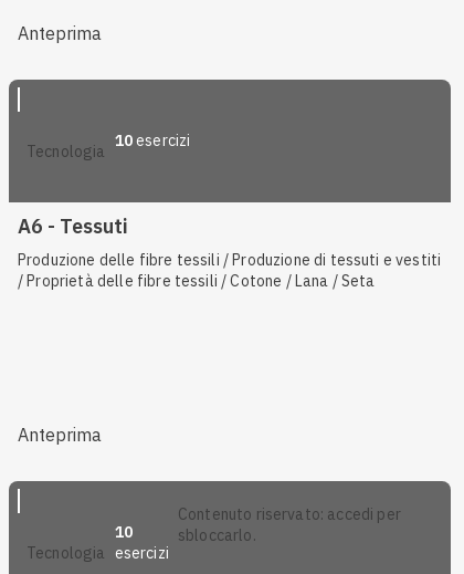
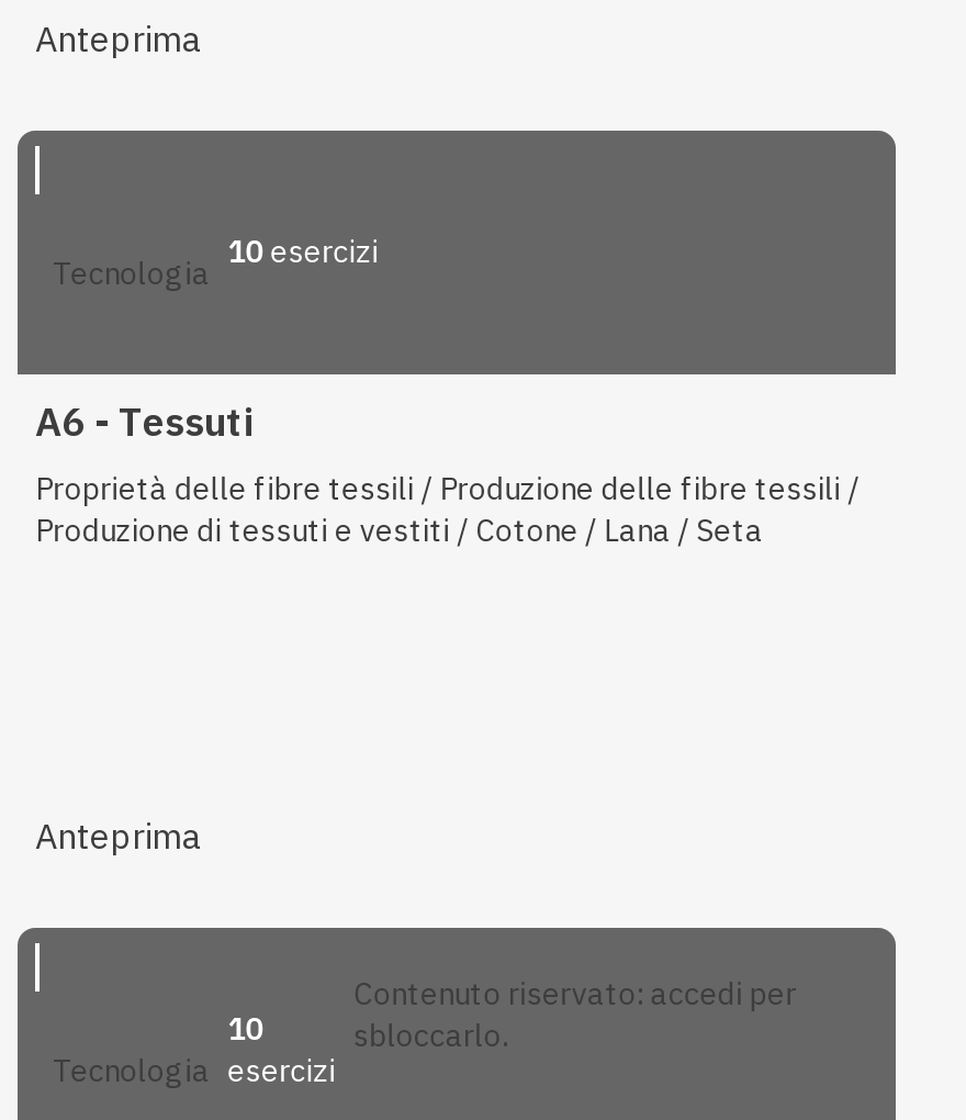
- Produzione delle fibre tessili / Produzione di tessuti e vestiti
+ Proprietà delle fibre tessili / Produzione delle fibre tessili /

- / Proprietà delle fibre tessili / Cotone / Lana / Seta
+ Produzione di tessuti e vestiti / Cotone / Lana / Seta
